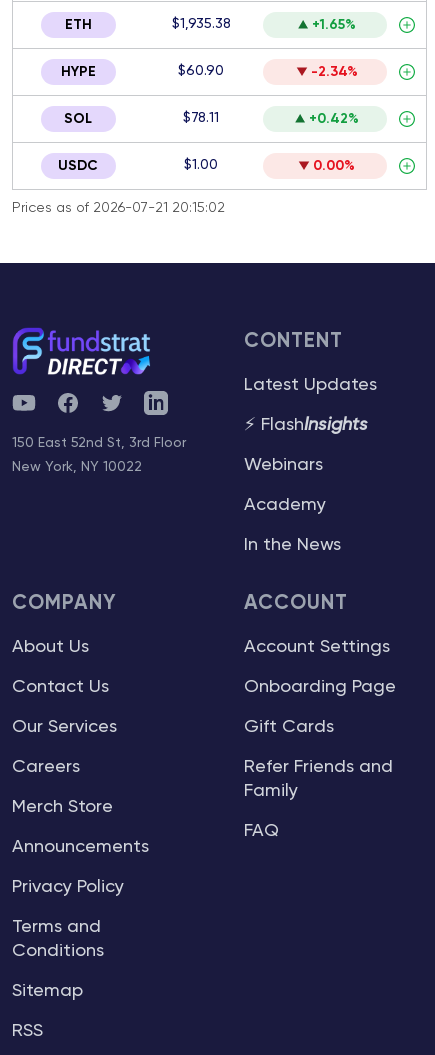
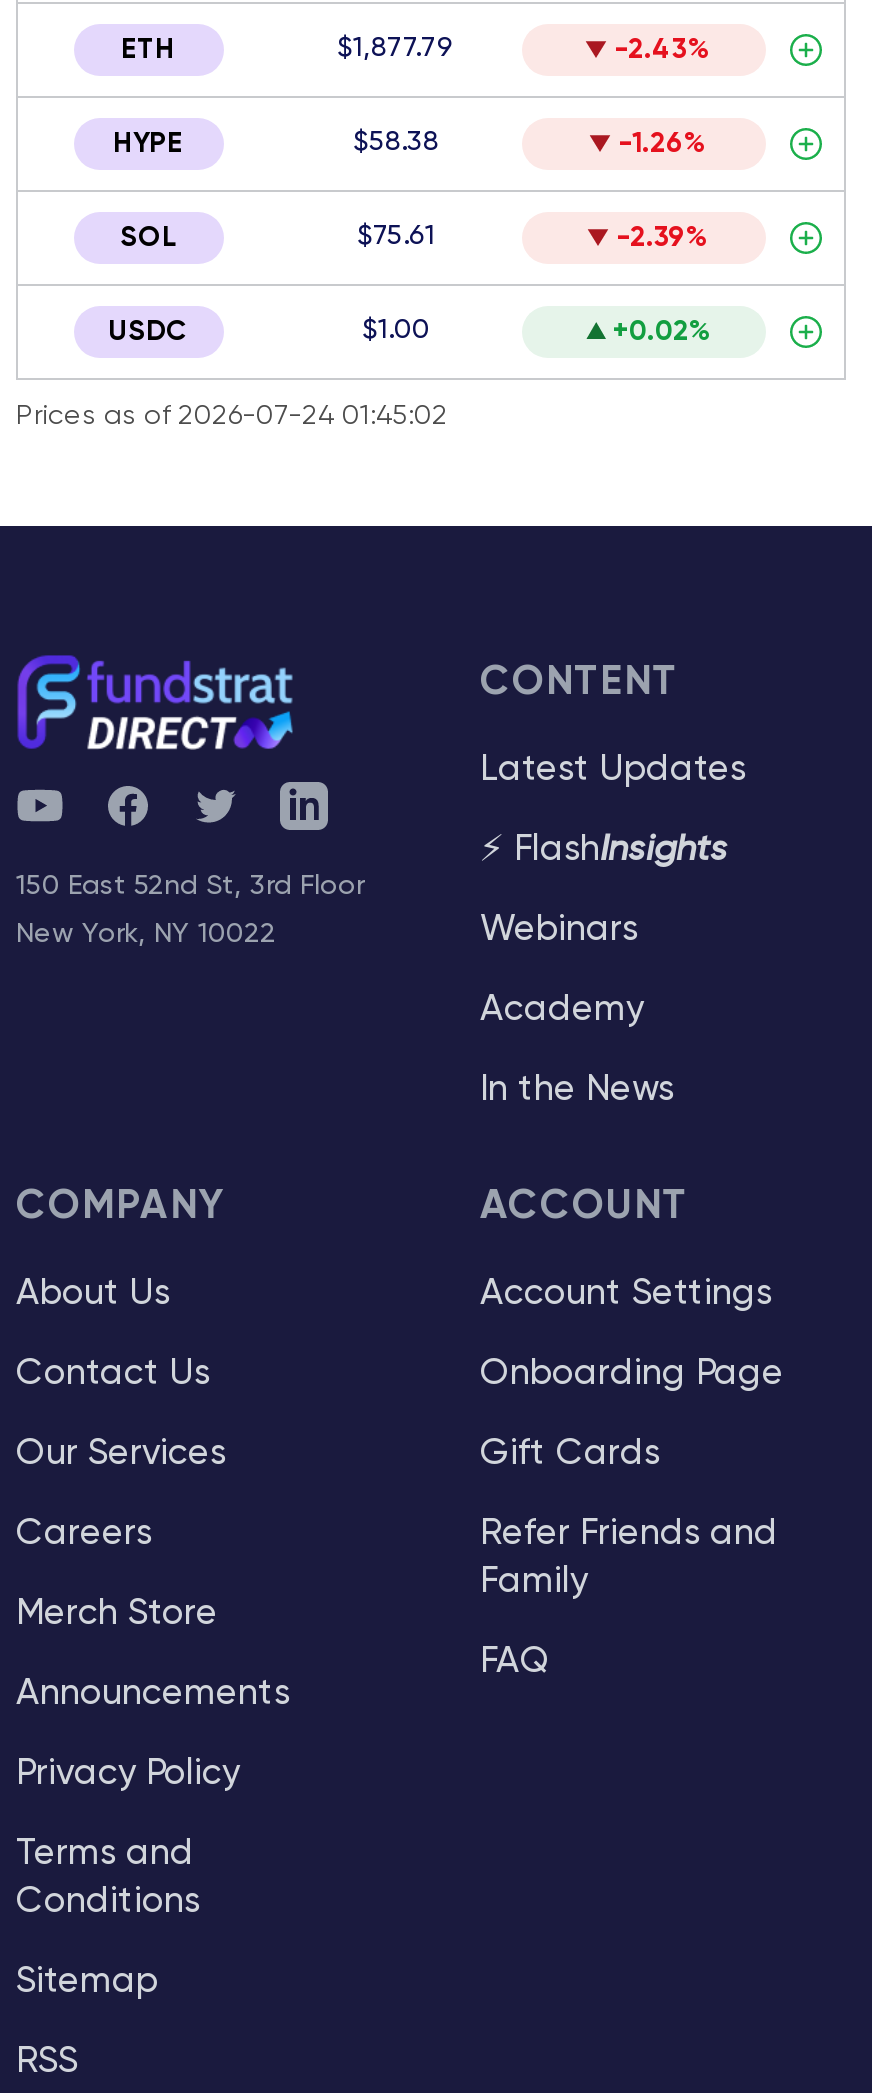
- $1,935.38
+ $1,877.79

- +1.65%
+ -2.43%

- $60.90
+ $58.38

- -2.34%
+ -1.26%

- $78.11
+ $75.61

- +0.42%
+ -2.39%

- 0.00%
+ +0.02%

- Prices as of 2026-07-21 20:15:02
+ Prices as of 2026-07-24 01:45:02
